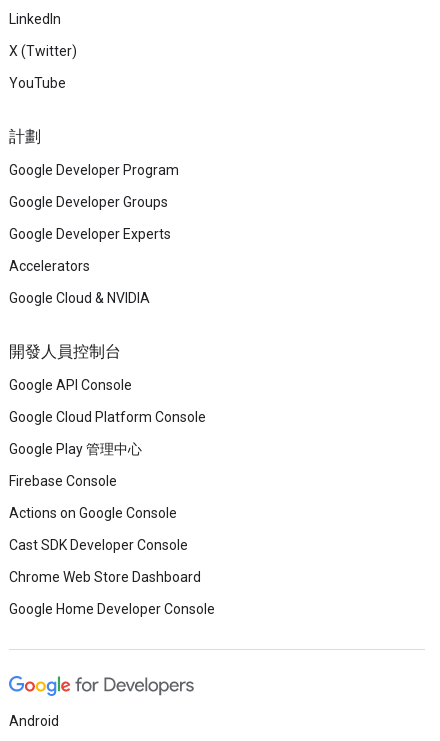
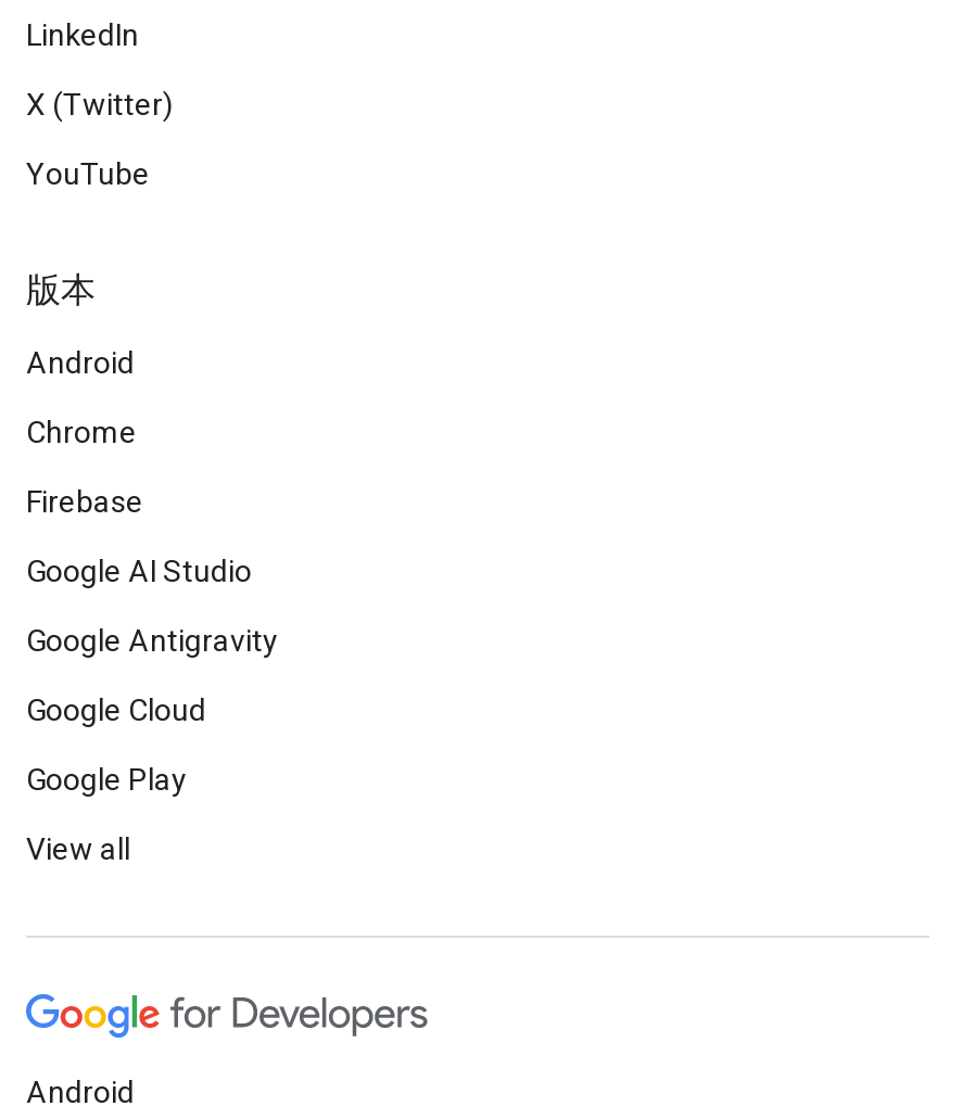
- 計劃
- Google Developer Program
- Google Developer Groups
- Google Developer Experts
- Accelerators
- Google Cloud & NVIDIA
- 開發人員控制台
- Google API Console
- Google Cloud Platform Console
- Google Play 管理中心
- Firebase Console
- Actions on Google Console
- Cast SDK Developer Console
- Chrome Web Store Dashboard
- Google Home Developer Console
+ 版本
+ Android
+ Chrome
+ Firebase
+ Google AI Studio
+ Google Antigravity
+ Google Cloud
+ Google Play
+ View all
